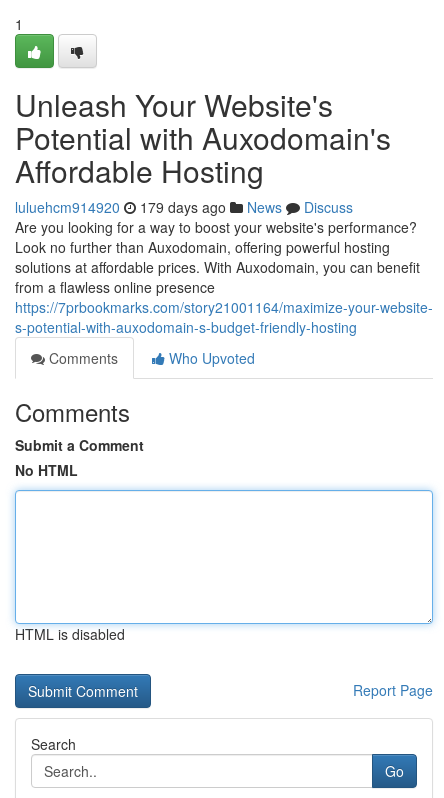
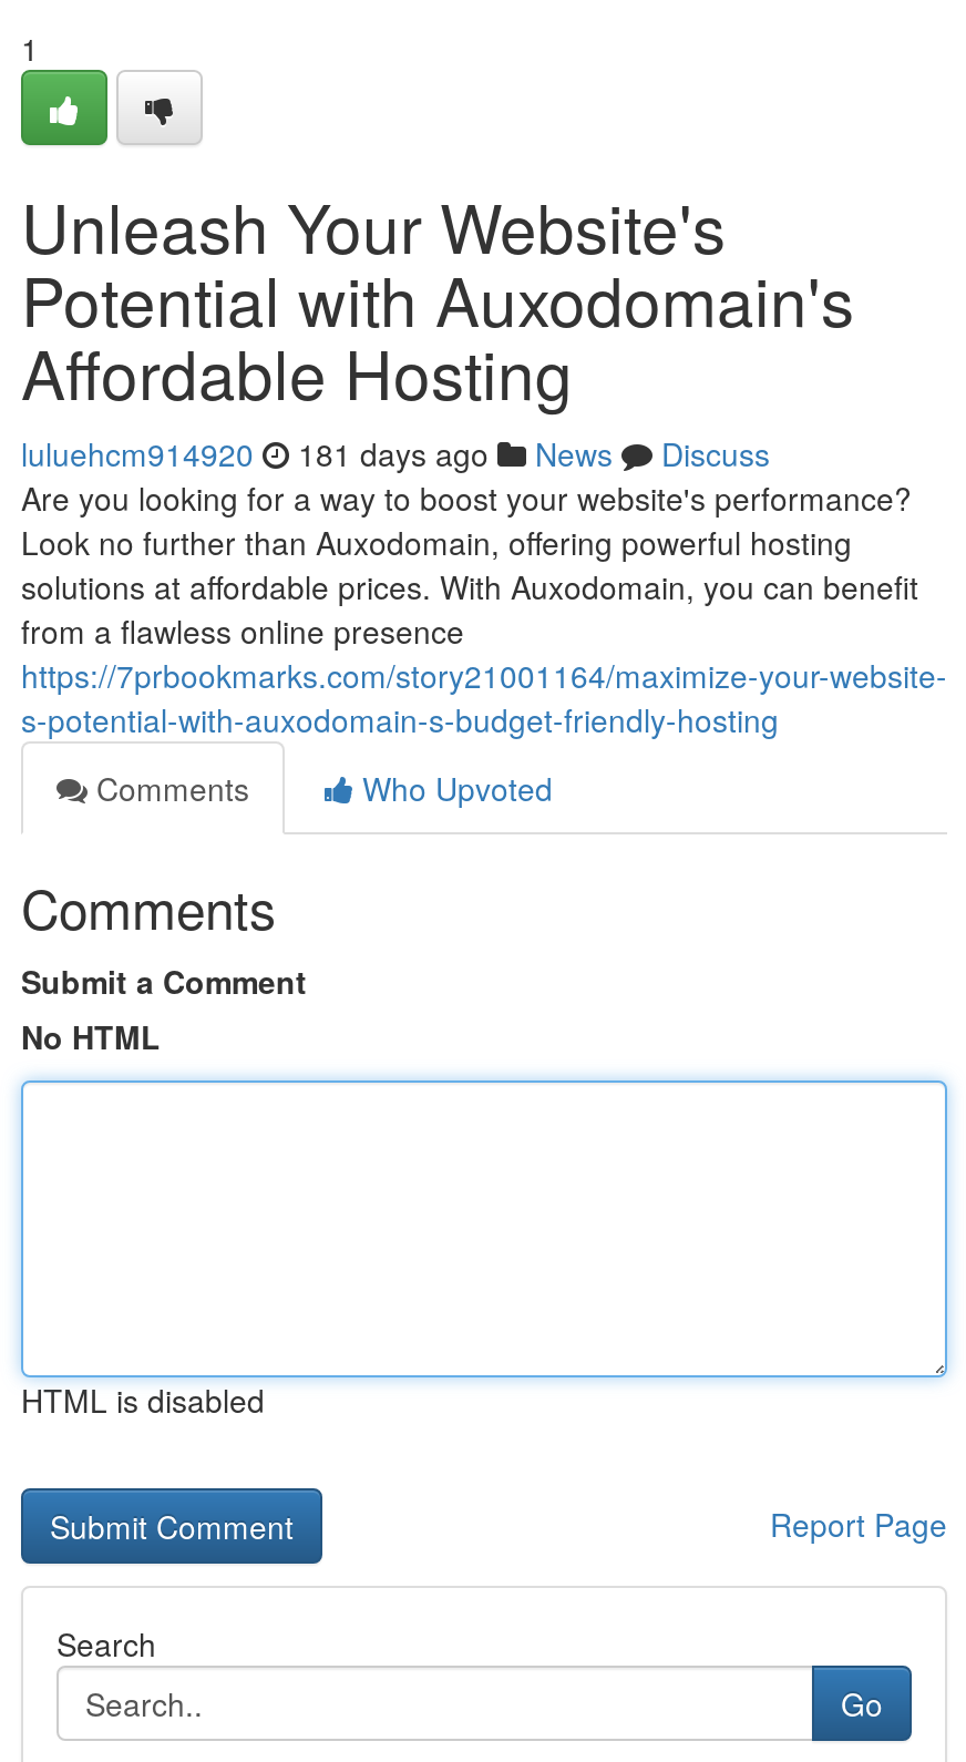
- luluehcm914920 179 days ago News Discuss
+ luluehcm914920 181 days ago News Discuss
